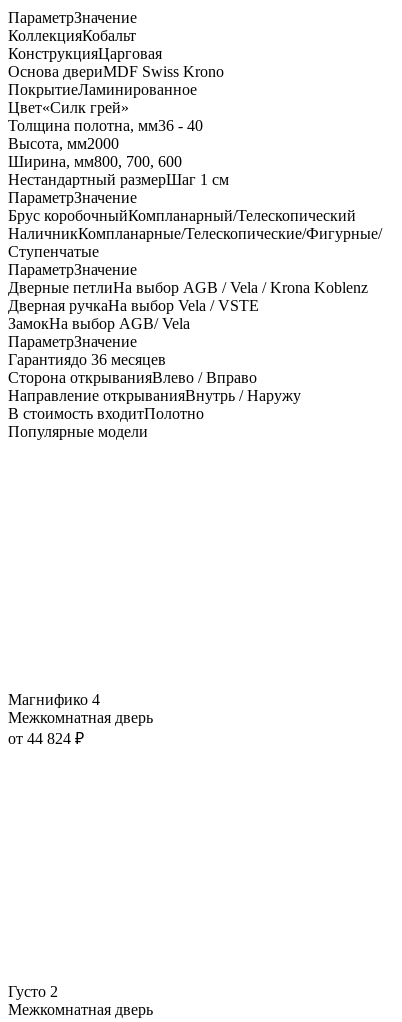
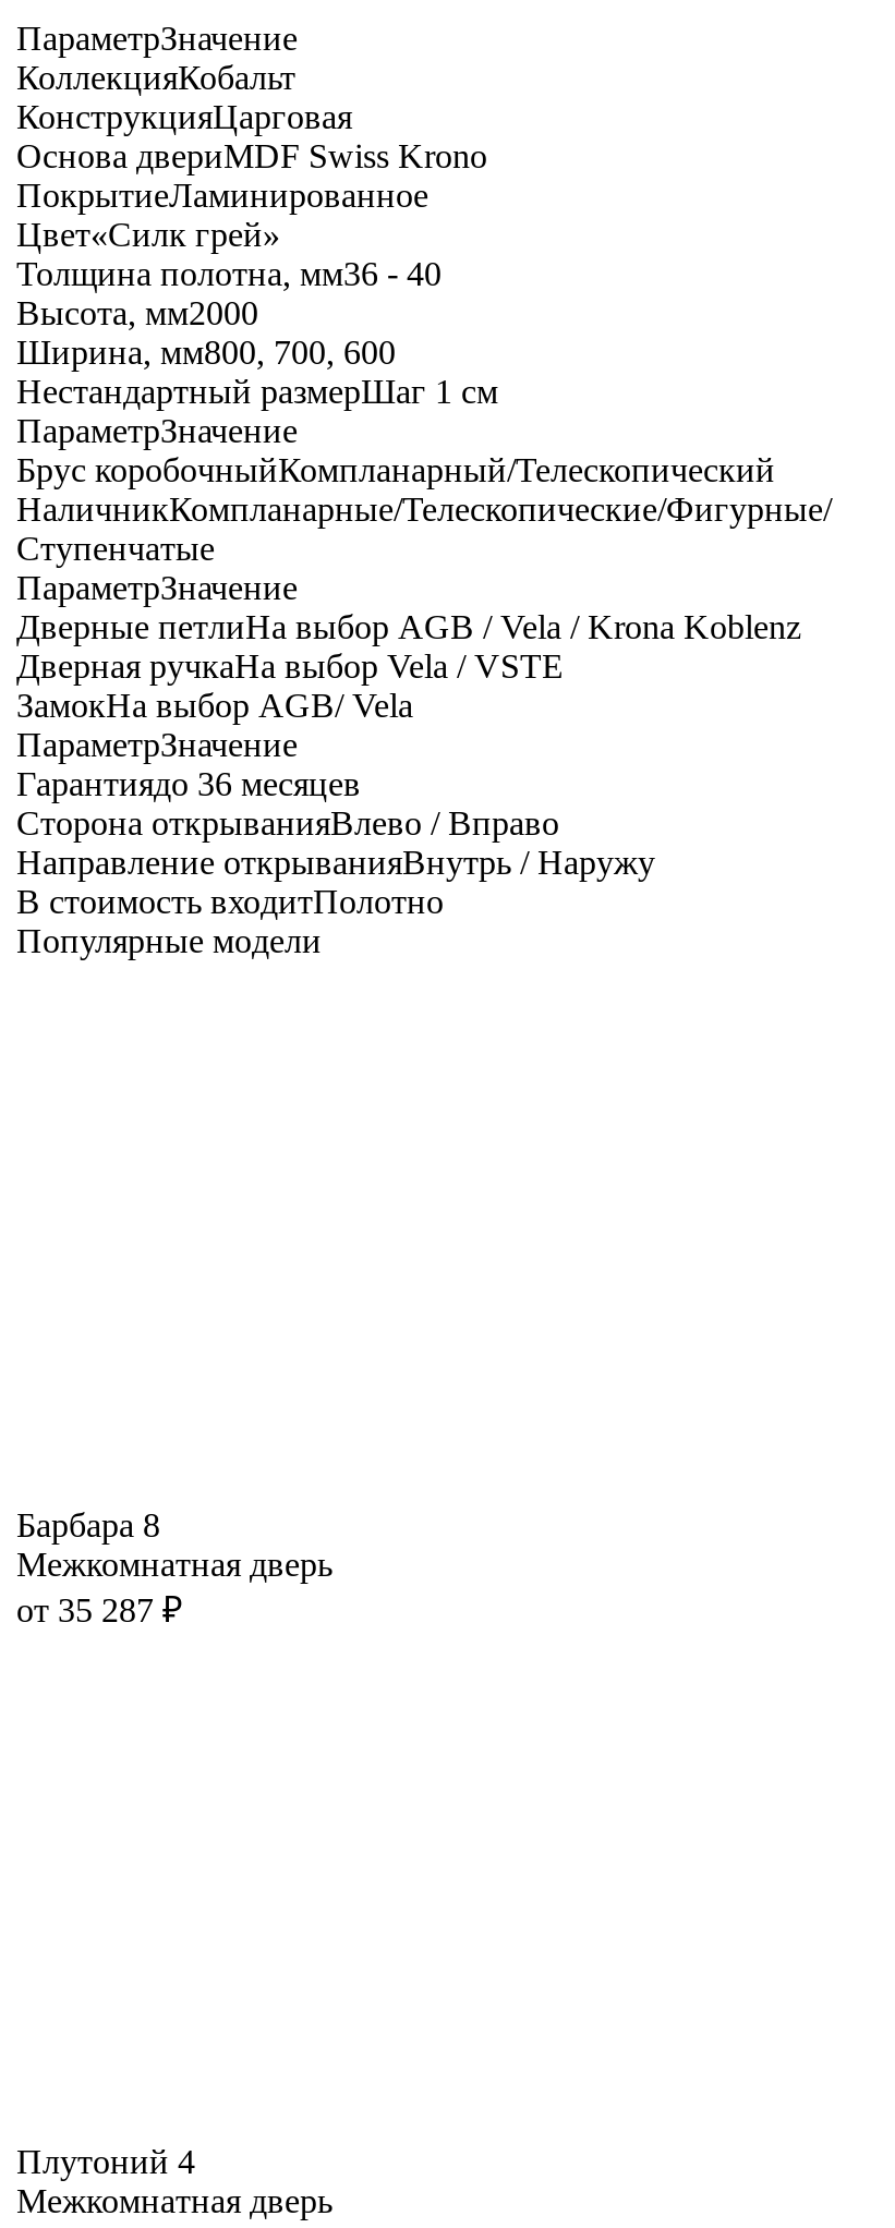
- Магнифико 4
+ Барбара 8

- от 44 824 ₽
+ от 35 287 ₽

- Густо 2
+ Плутоний 4
